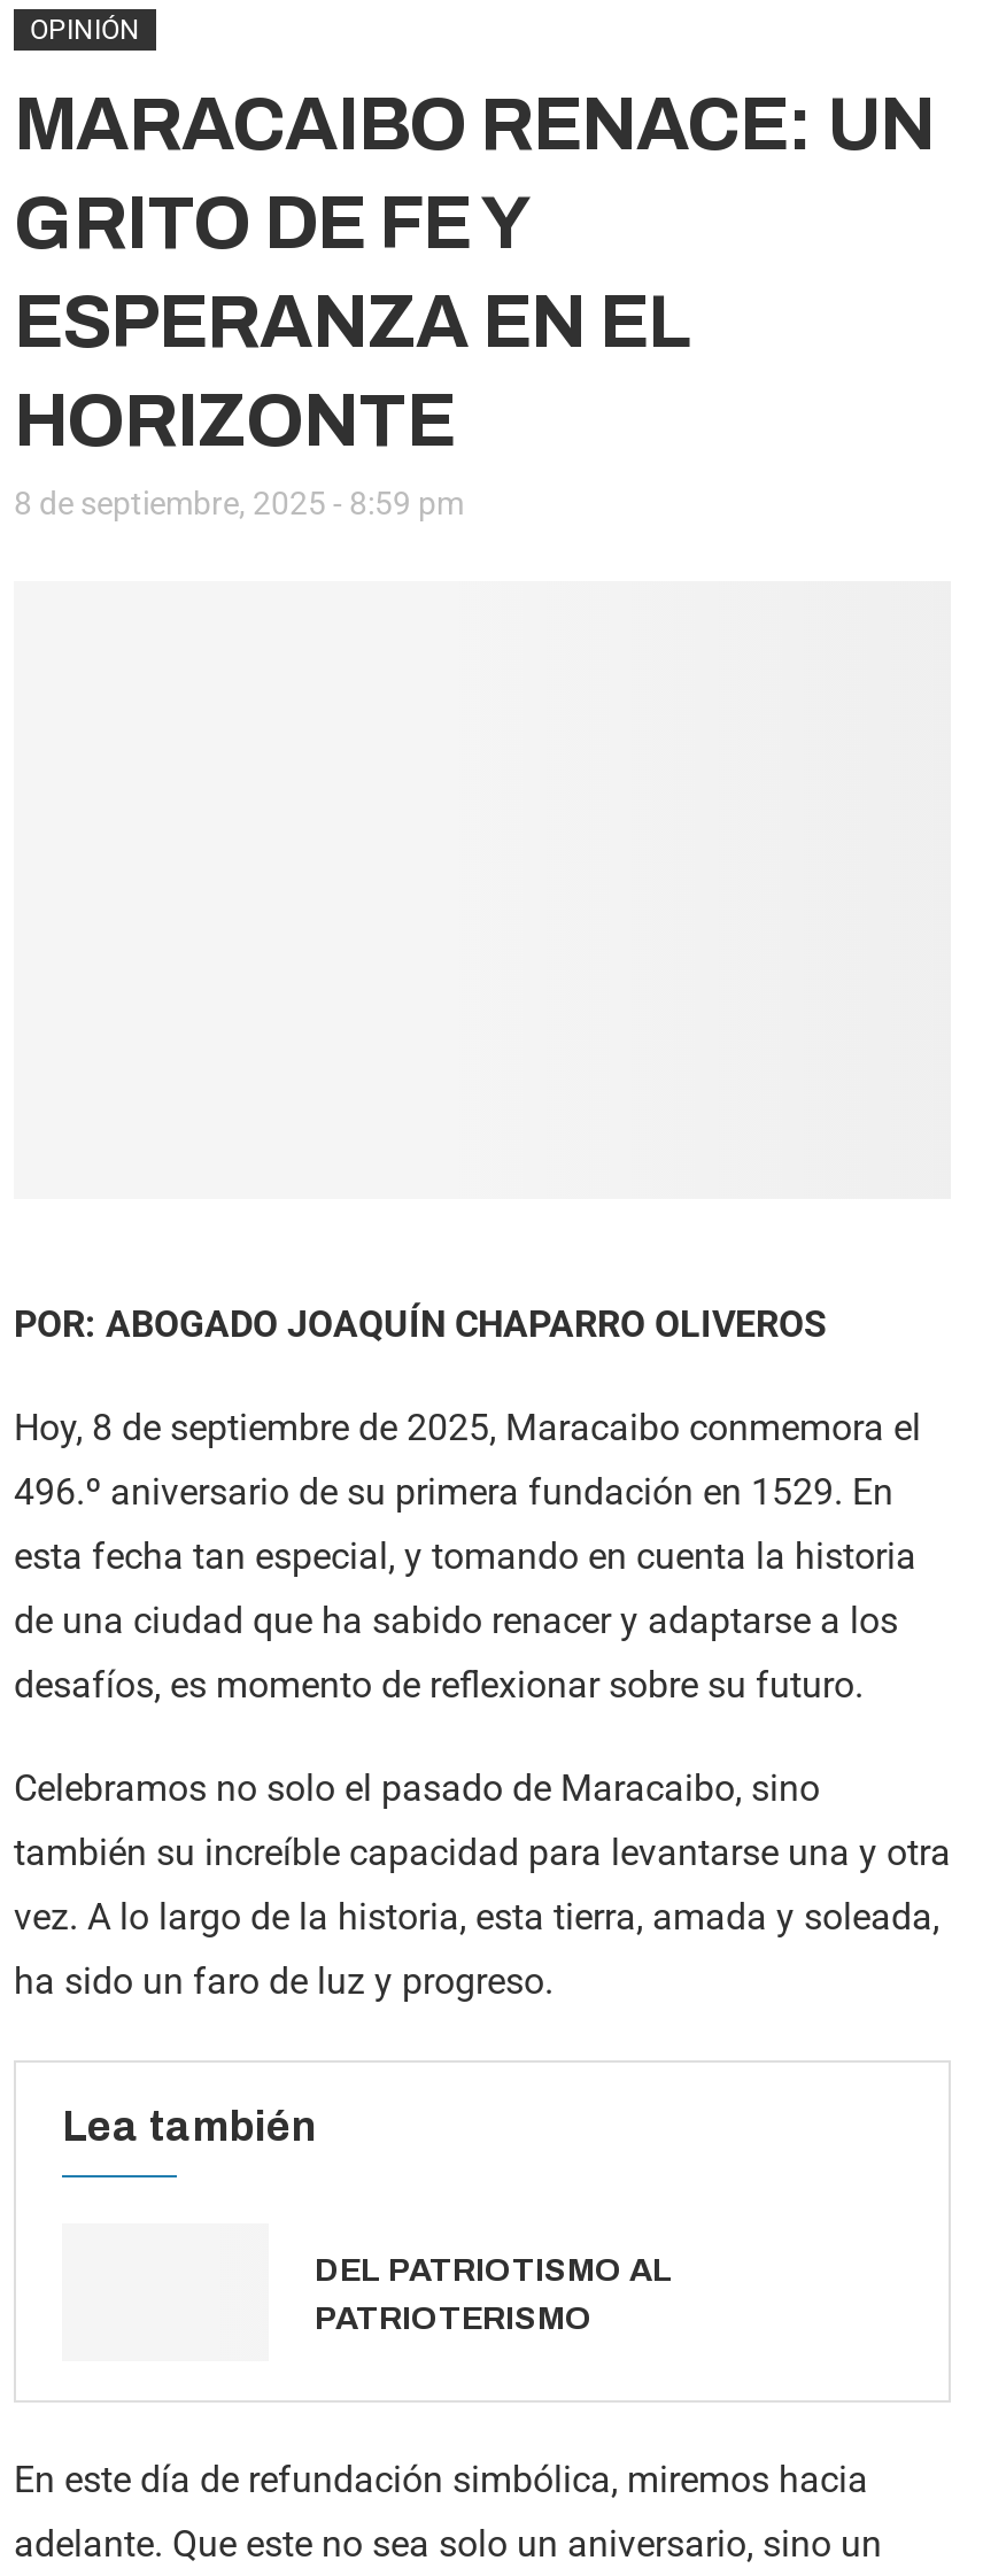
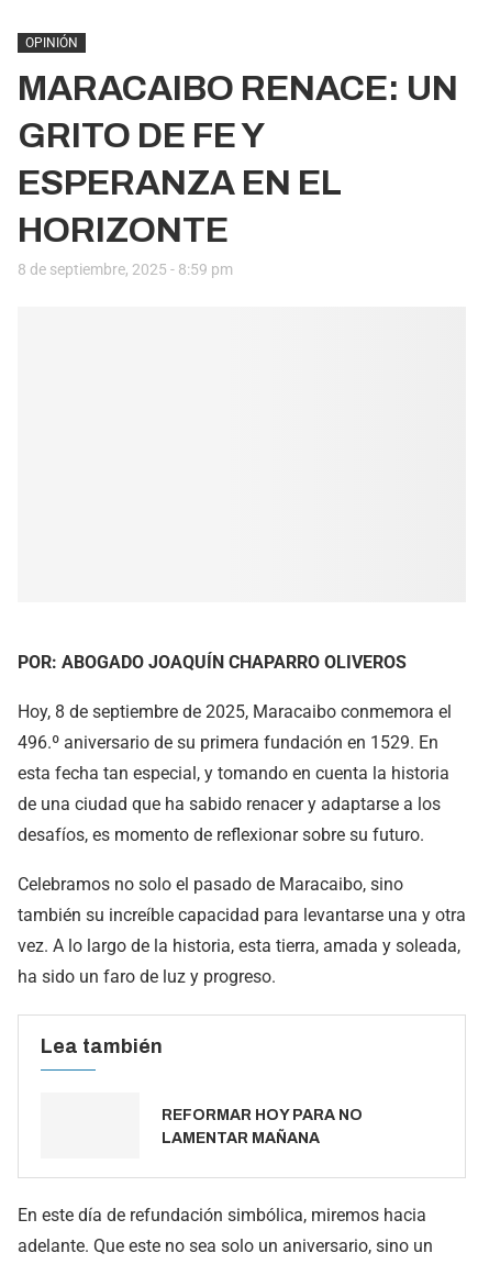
- DEL PATRIOTISMO AL
- PATRIOTERISMO
+ REFORMAR HOY PARA NO
+ LAMENTAR MAÑANA
